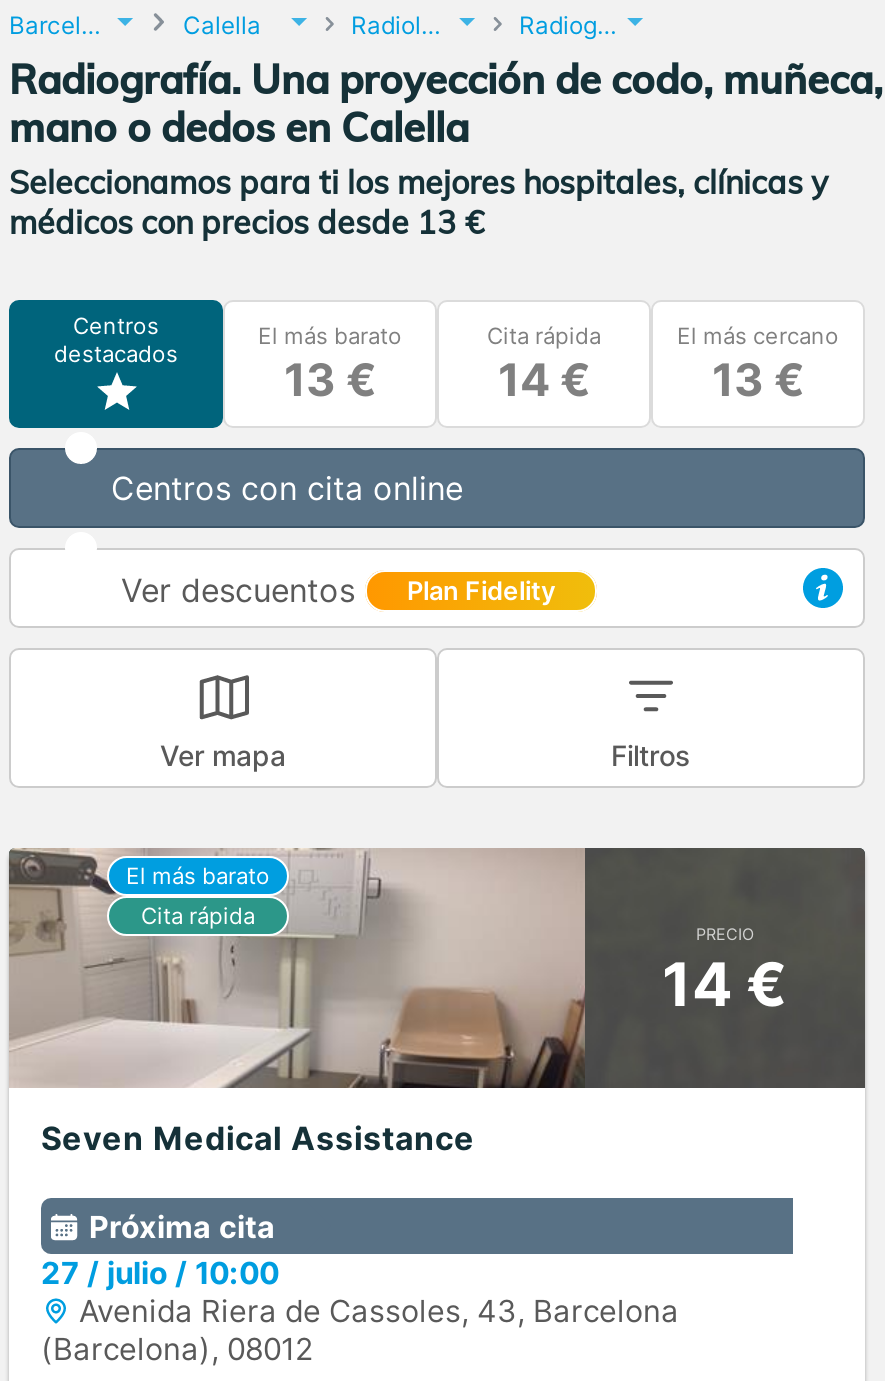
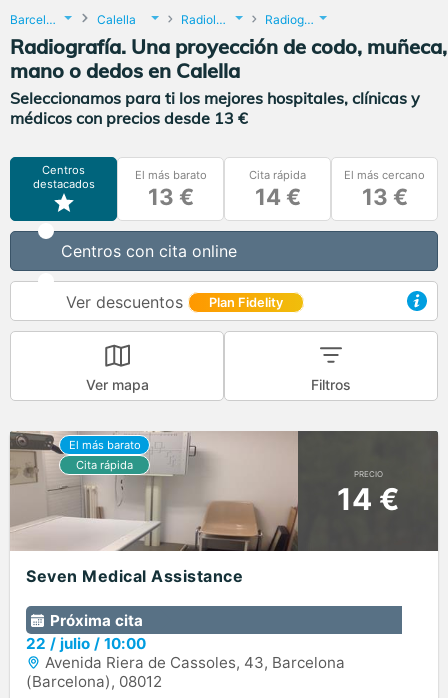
- 27 / julio / 10:00
+ 22 / julio / 10:00
